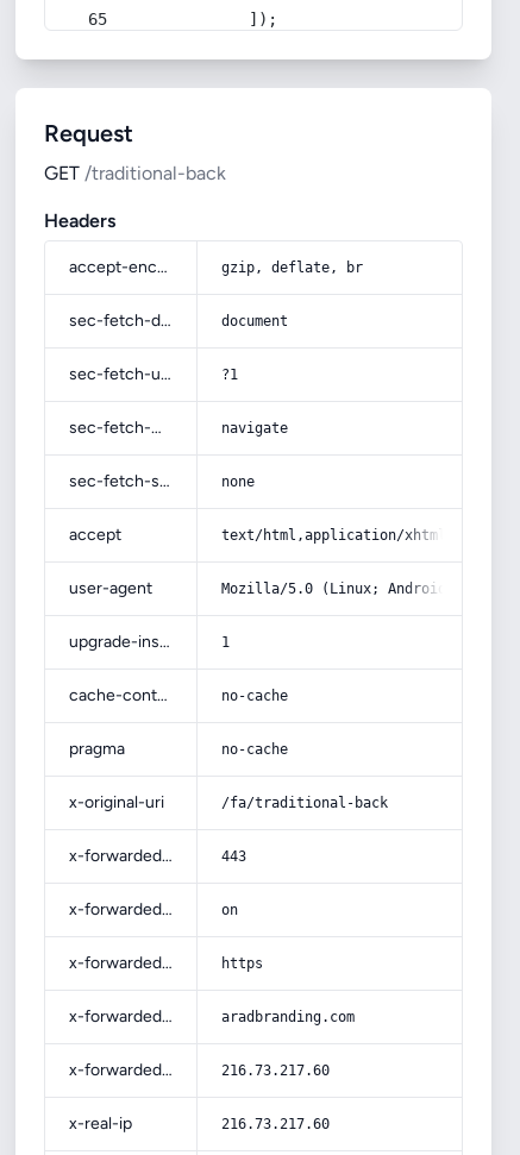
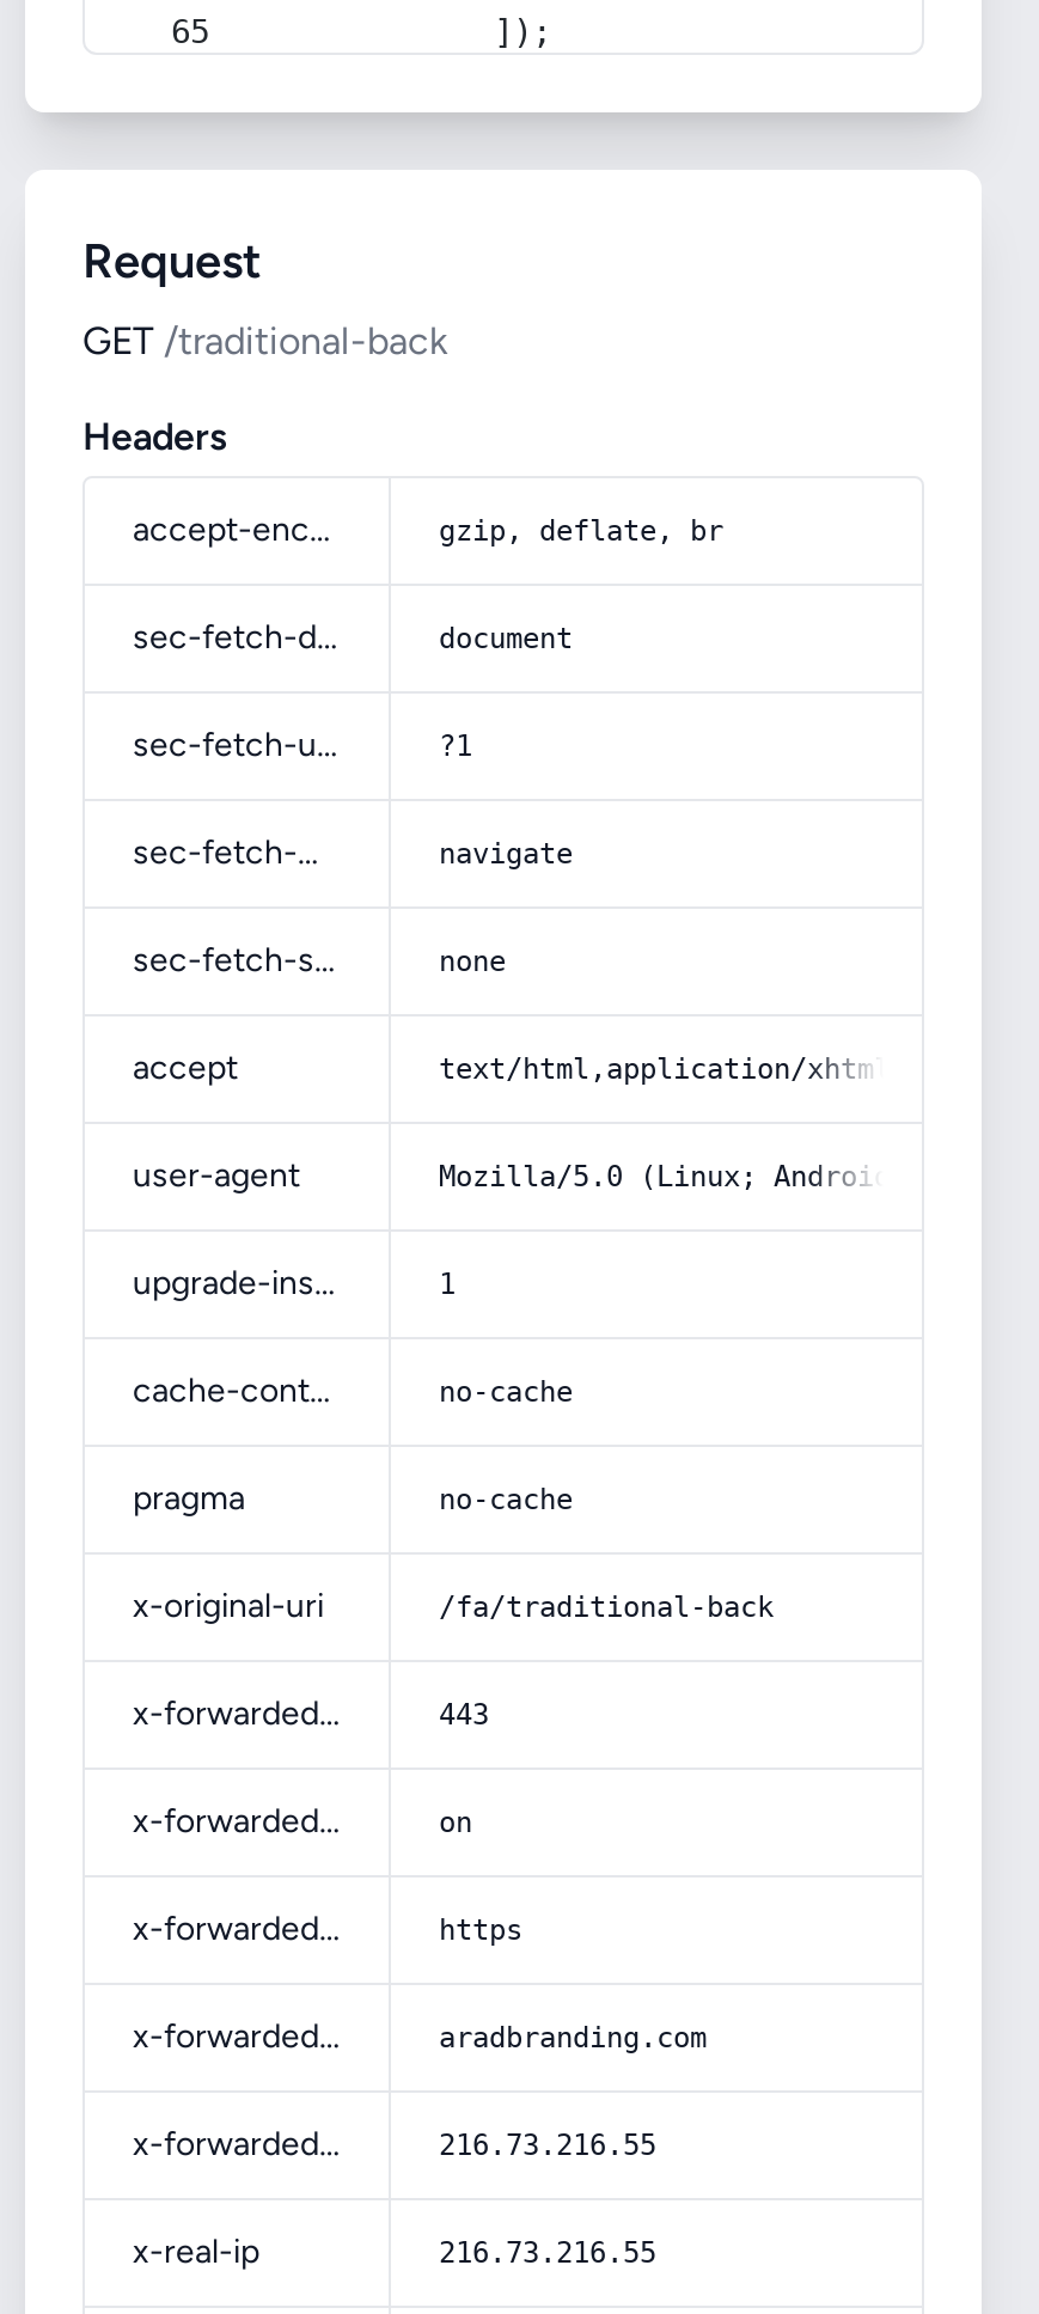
- 216.73.217.60
+ 216.73.216.55

- 216.73.217.60
+ 216.73.216.55
